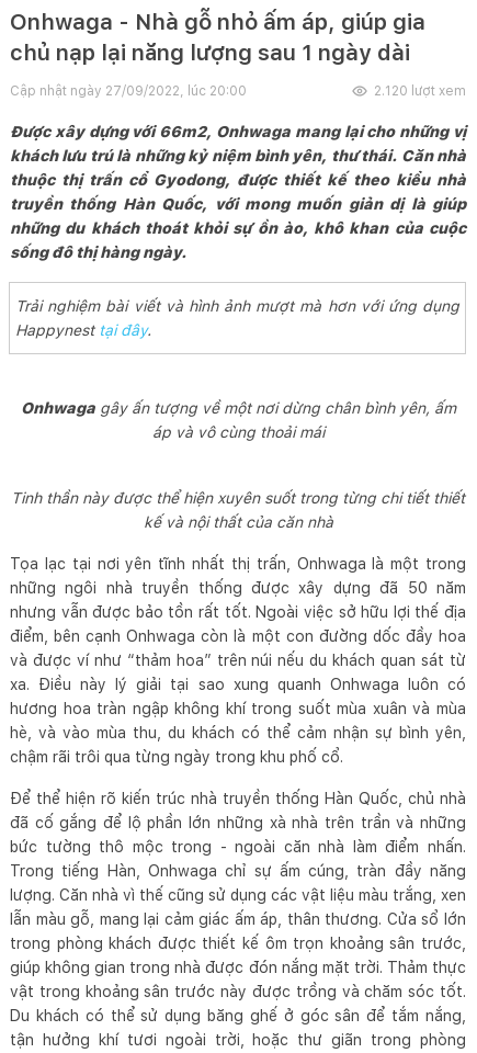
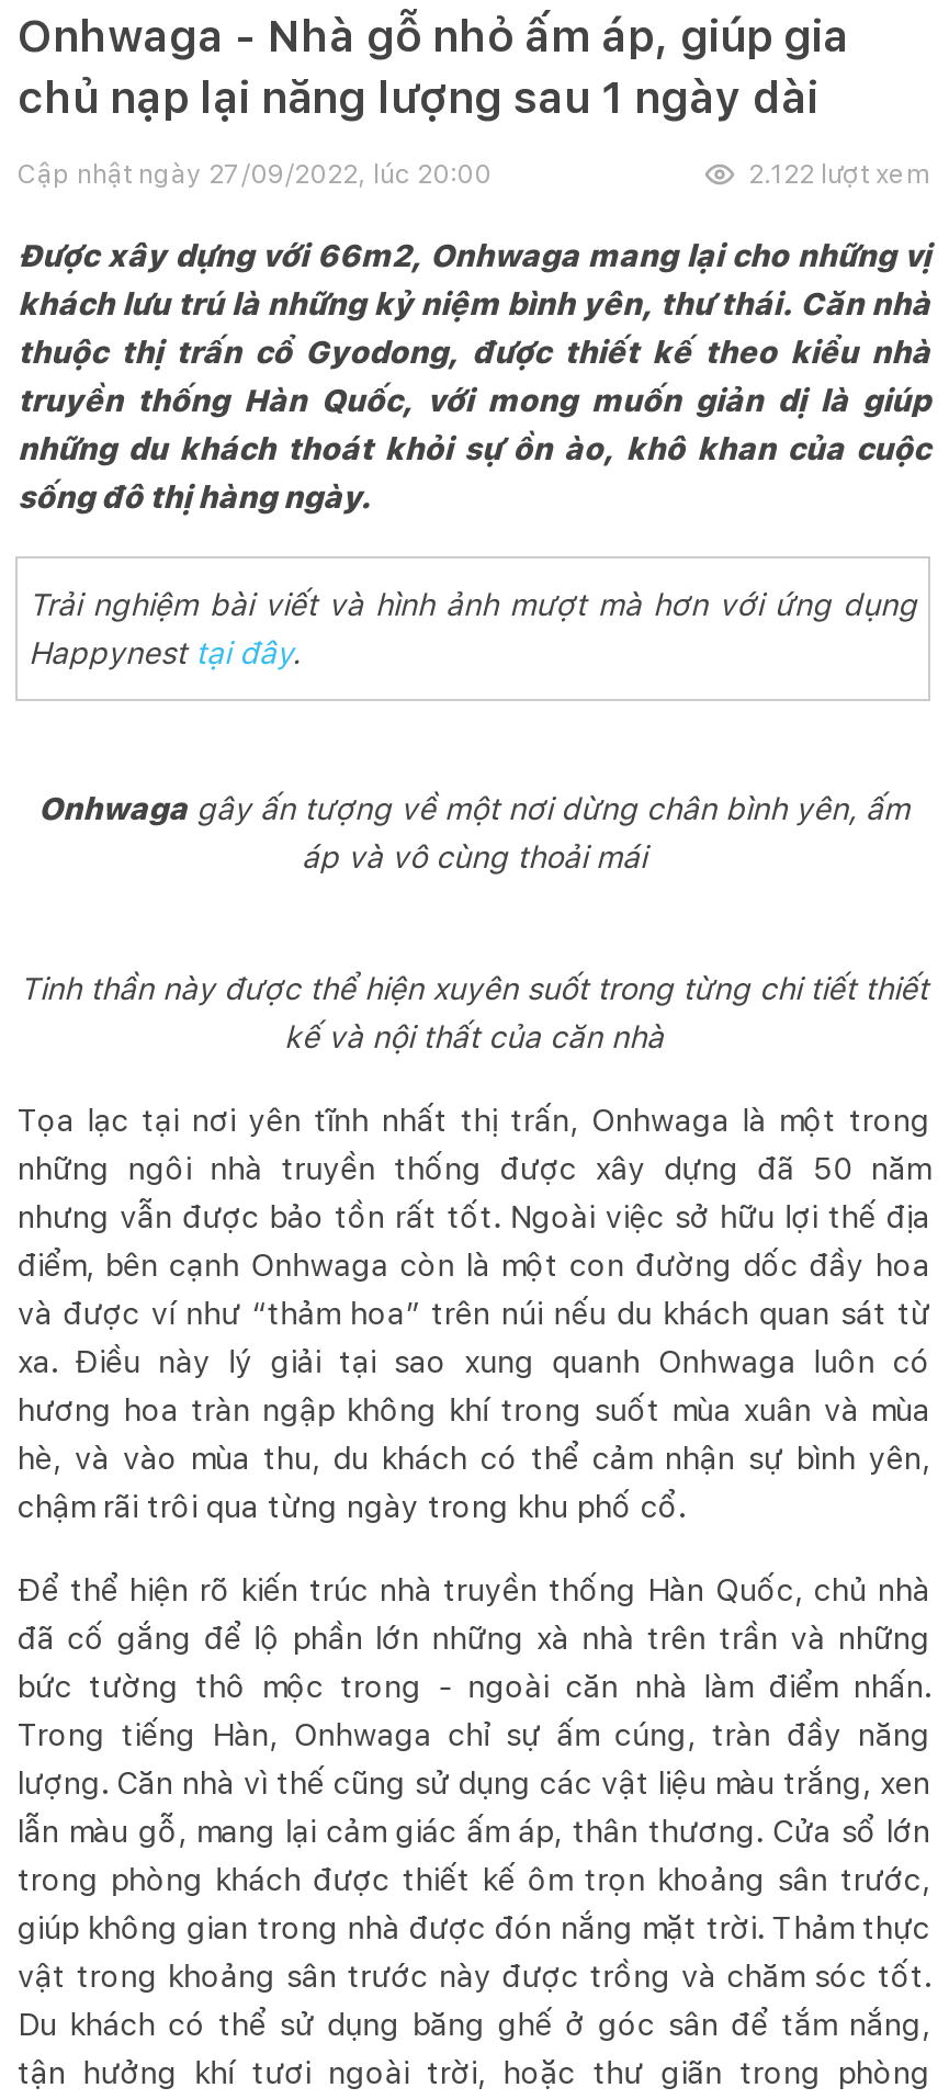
- 2.120 lượt xem
+ 2.122 lượt xem
